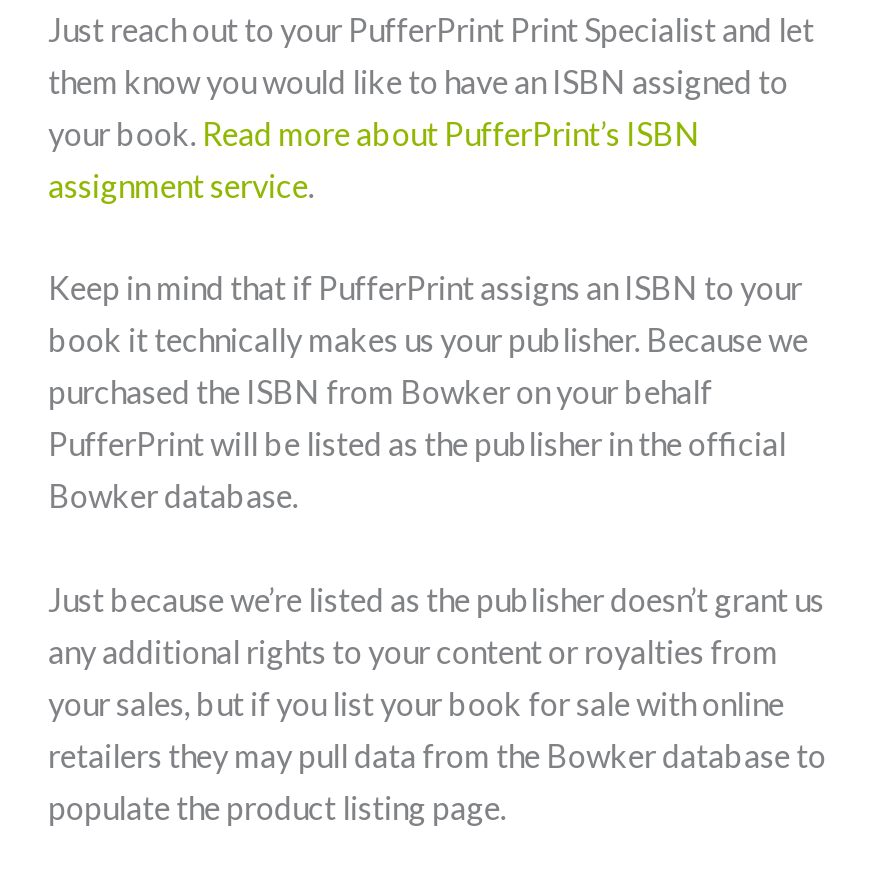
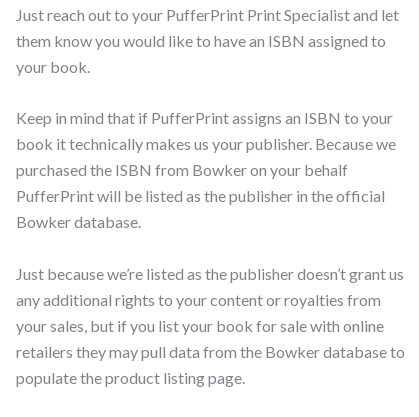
- your book. Read more about PufferPrint’s ISBN
- assignment service.
+ your book.
